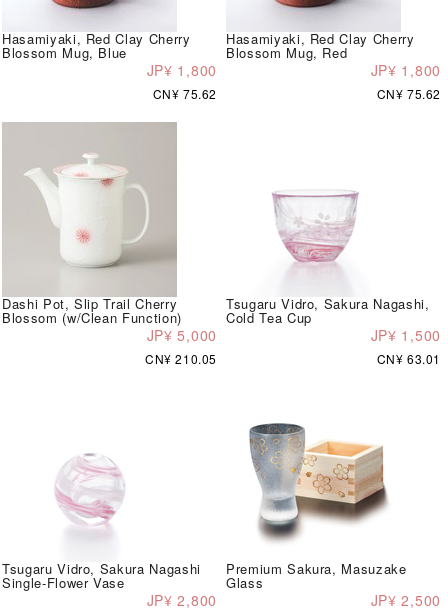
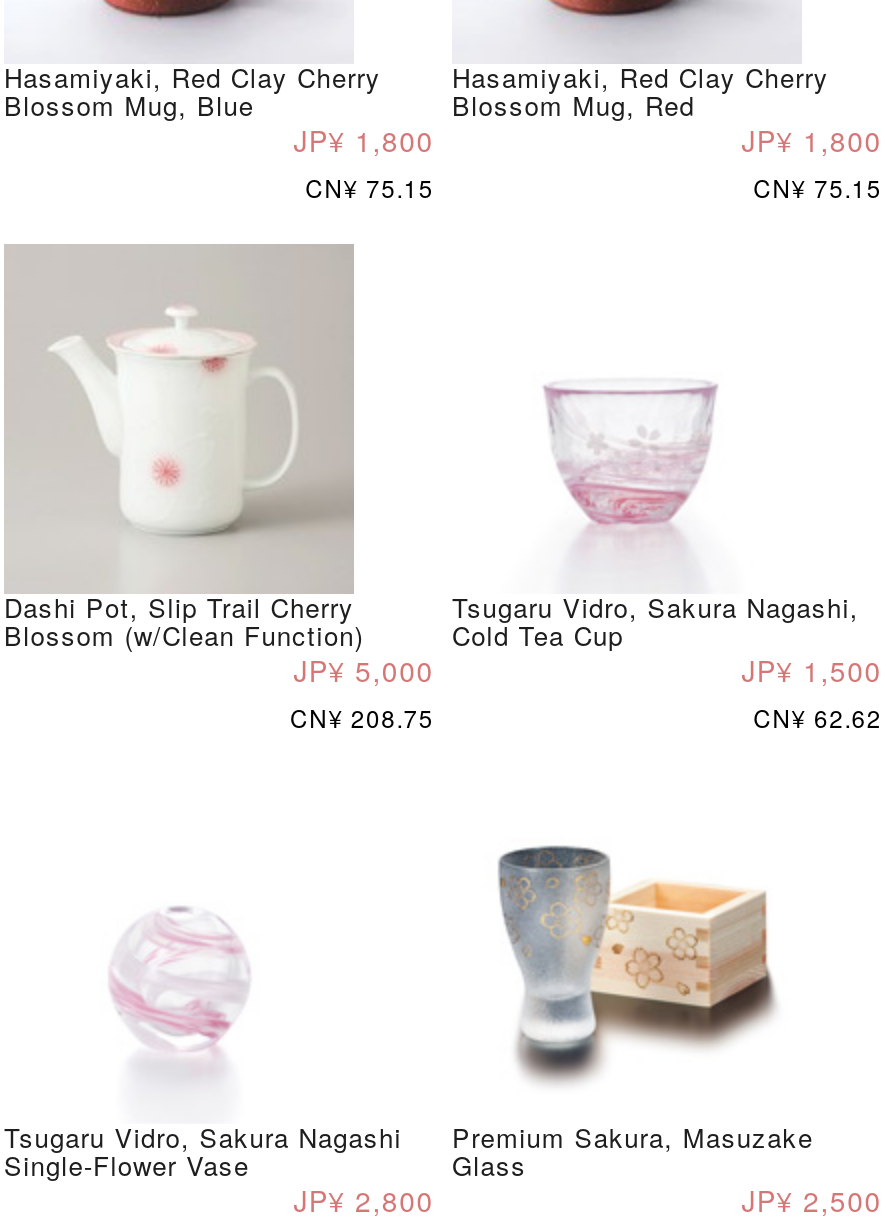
- CN¥ 75.62
+ CN¥ 75.15

- CN¥ 75.62
+ CN¥ 75.15

- CN¥ 210.05
+ CN¥ 208.75

- CN¥ 63.01
+ CN¥ 62.62
